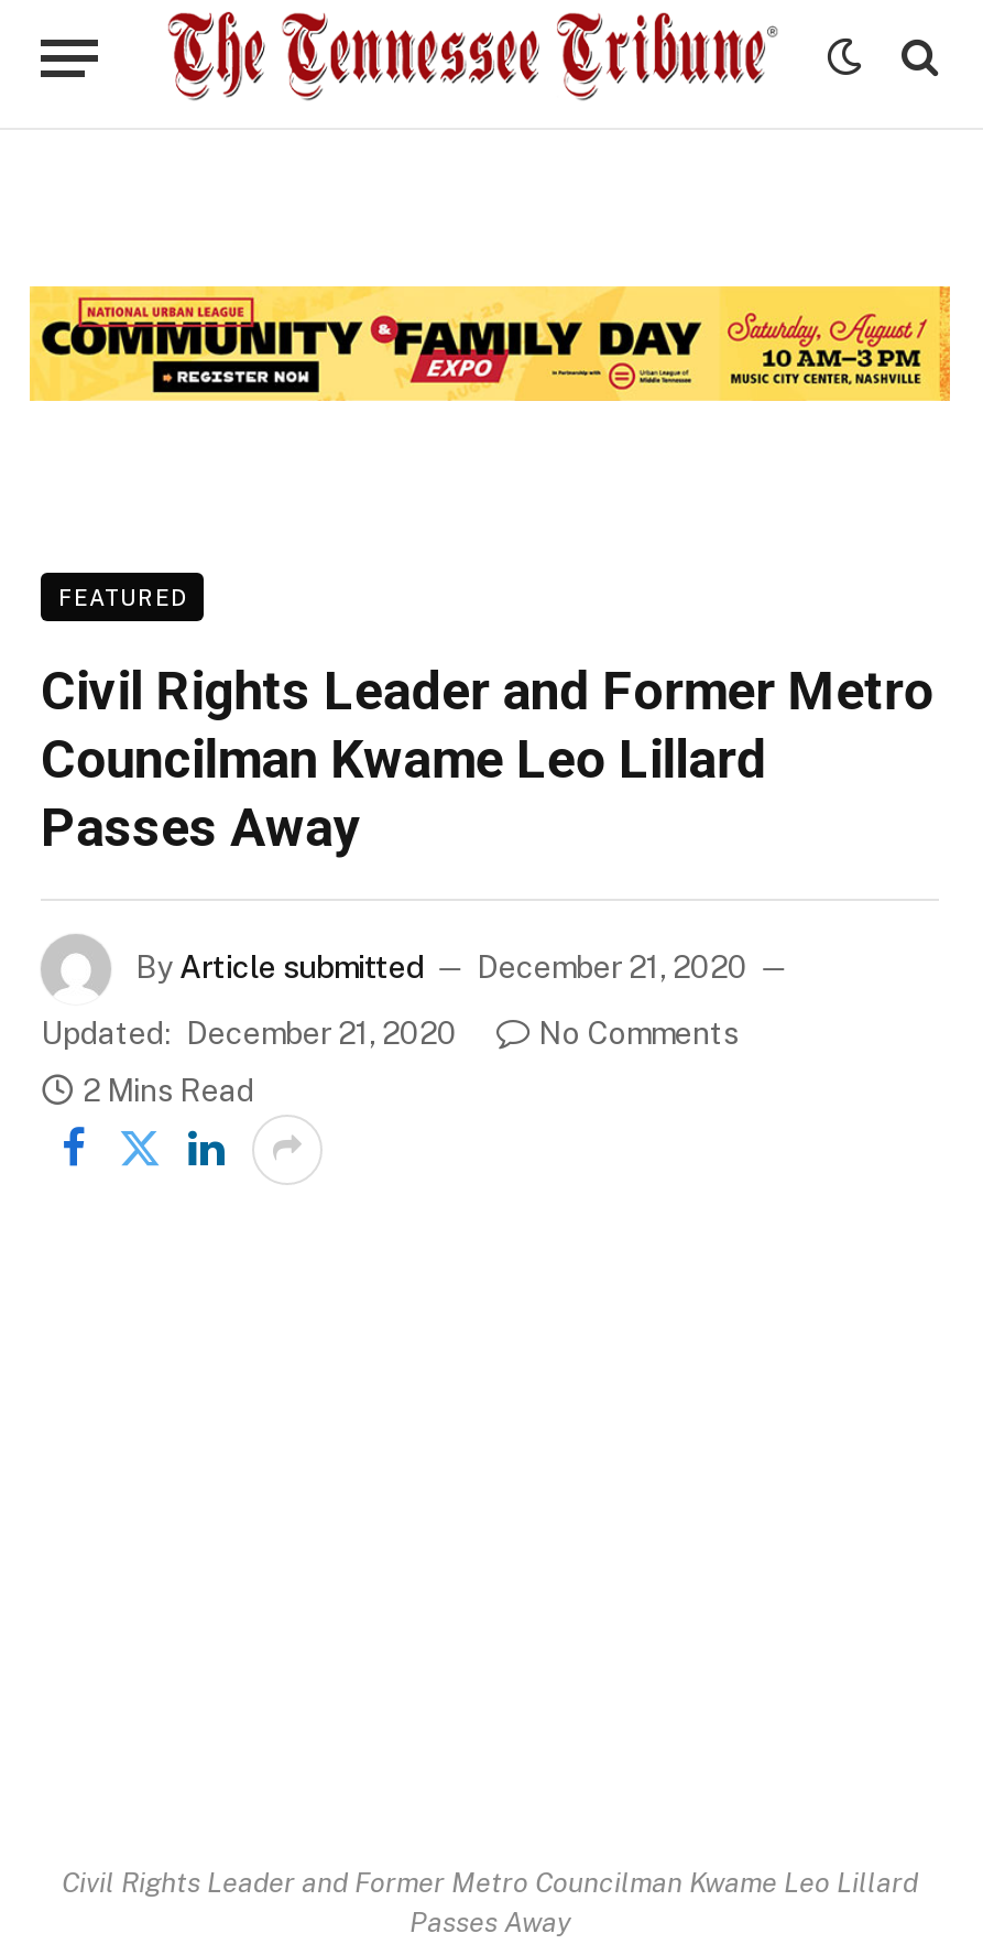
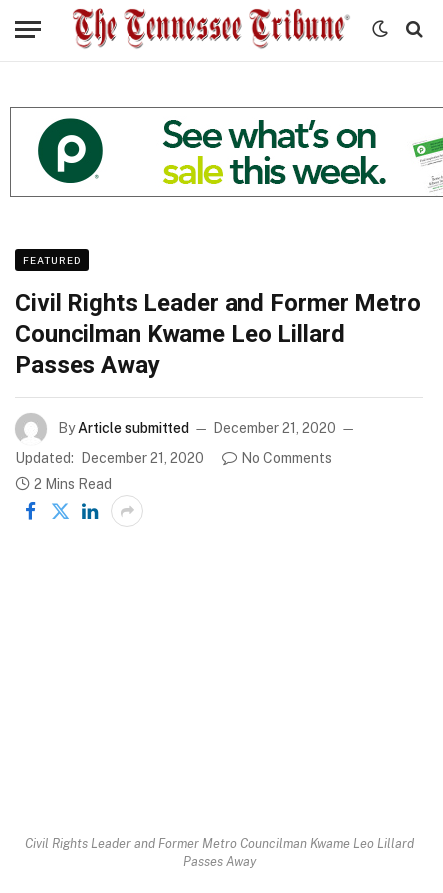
- [image]
+ [image]
